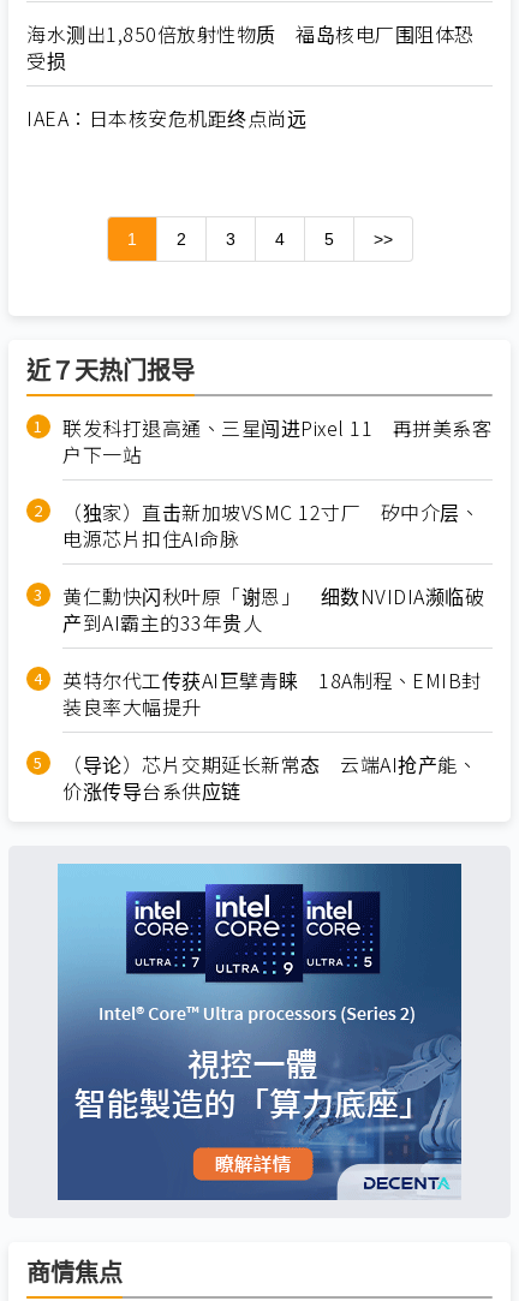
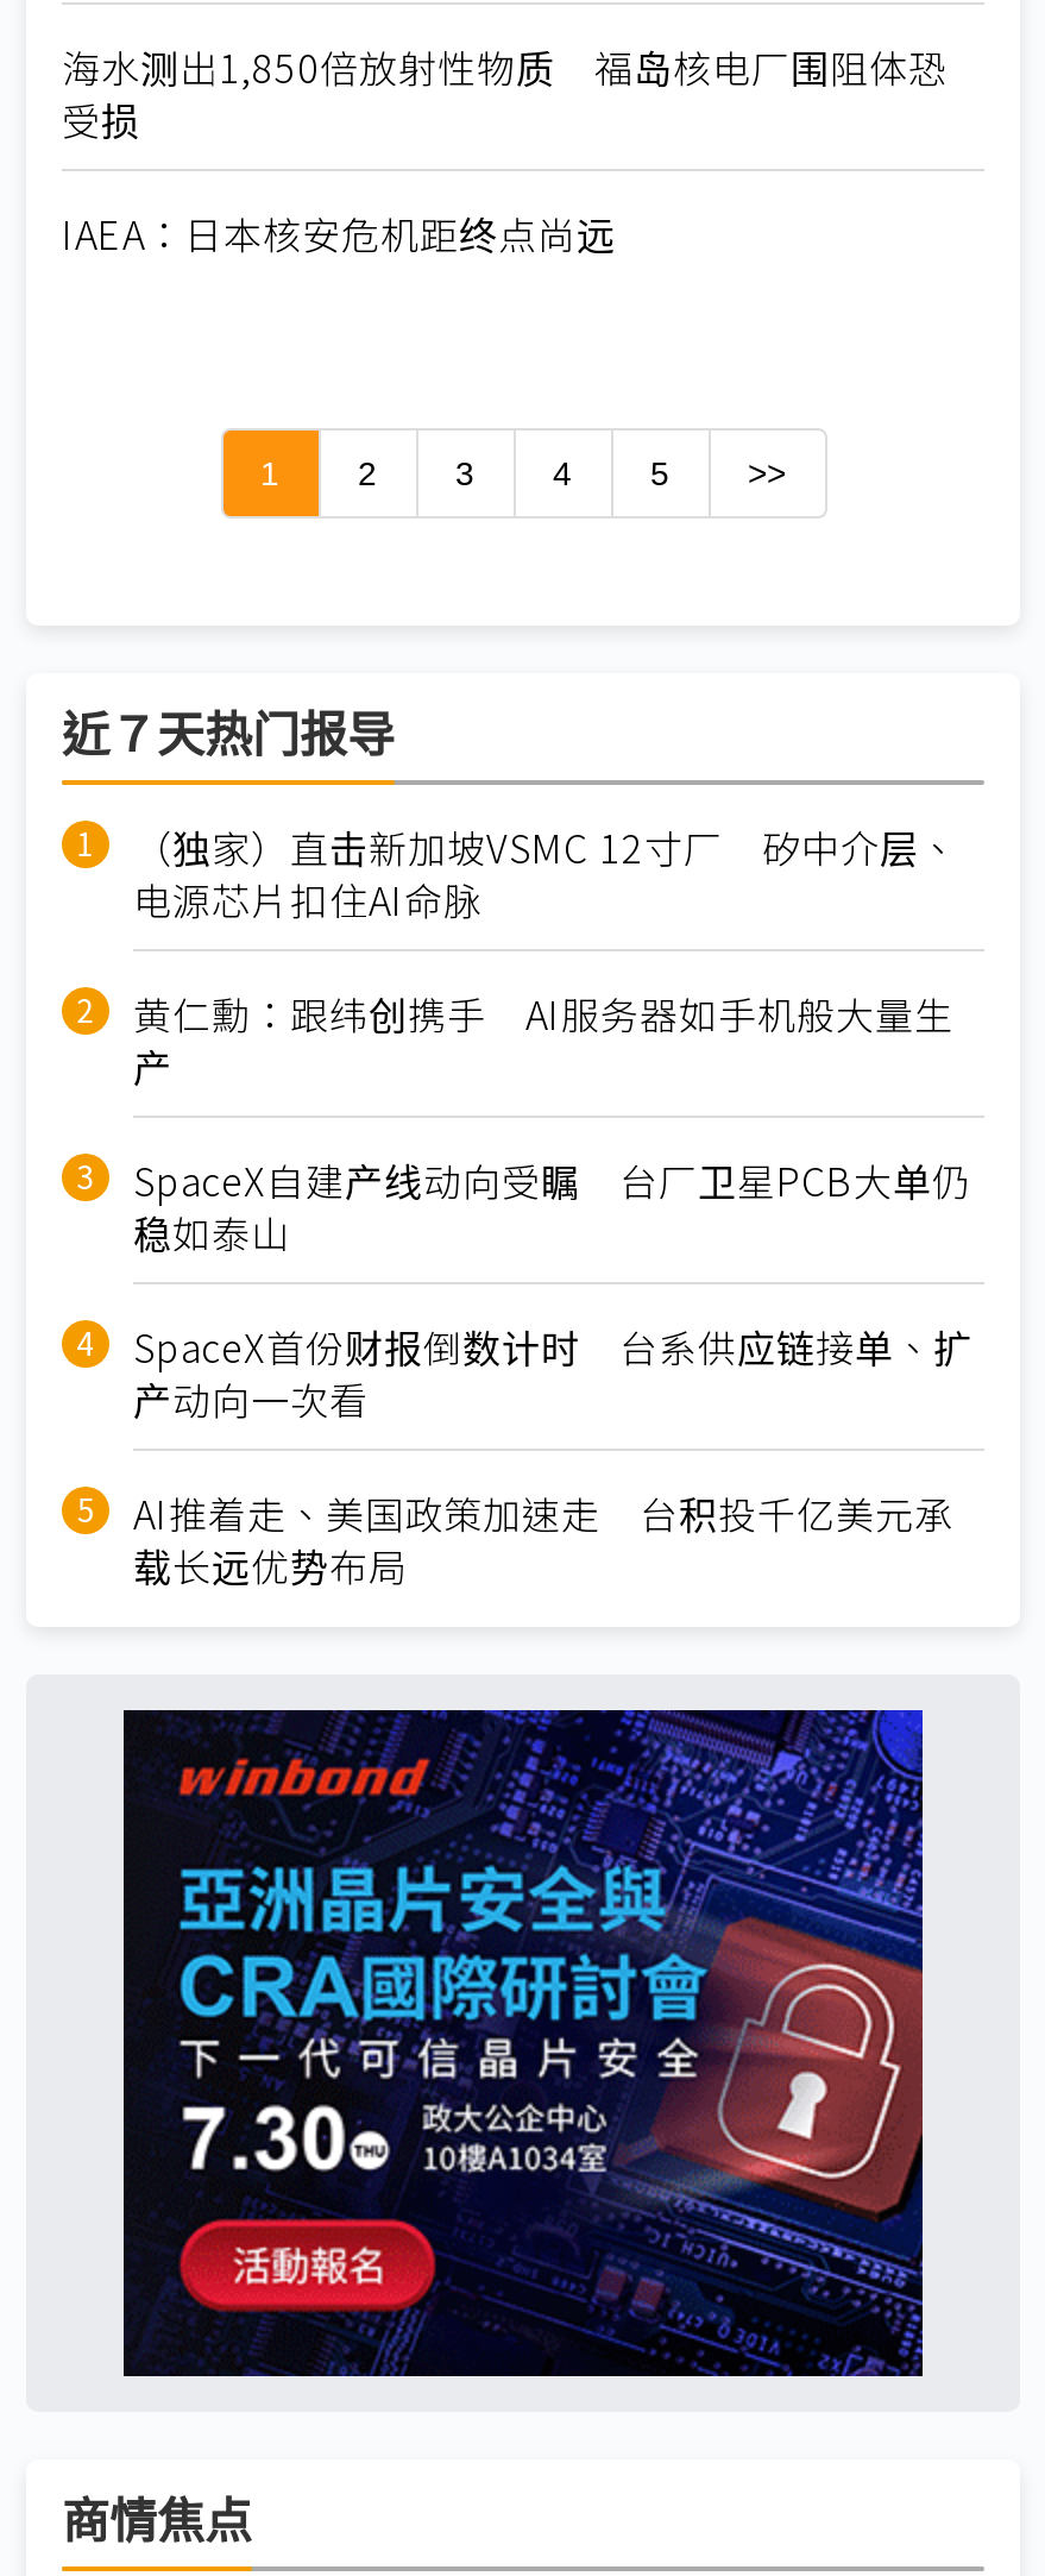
- 联发科打退高通、三星闯进Pixel 11 再拼美系客
- 户下一站

moved up: （独家）直击新加坡VSMC 12寸厂 矽中介层、 | 电源芯片扣住AI命脉

- 黄仁勳快闪秋叶原「谢恩」 细数NVIDIA濒临破
- 产到AI霸主的33年贵人
- 英特尔代工传获AI巨擘青睐 18A制程、EMIB封
- 装良率大幅提升
- （导论）芯片交期延长新常态 云端AI抢产能、
- 价涨传导台系供应链
+ 黄仁勳：跟纬创携手 AI服务器如手机般大量生
+ 产
+ SpaceX自建产线动向受瞩 台厂卫星PCB大单仍
+ 稳如泰山
+ SpaceX首份财报倒数计时 台系供应链接单、扩
+ 产动向一次看
+ AI推着走、美国政策加速走 台积投千亿美元承
+ 载长远优势布局

- [image]
+ [image]
